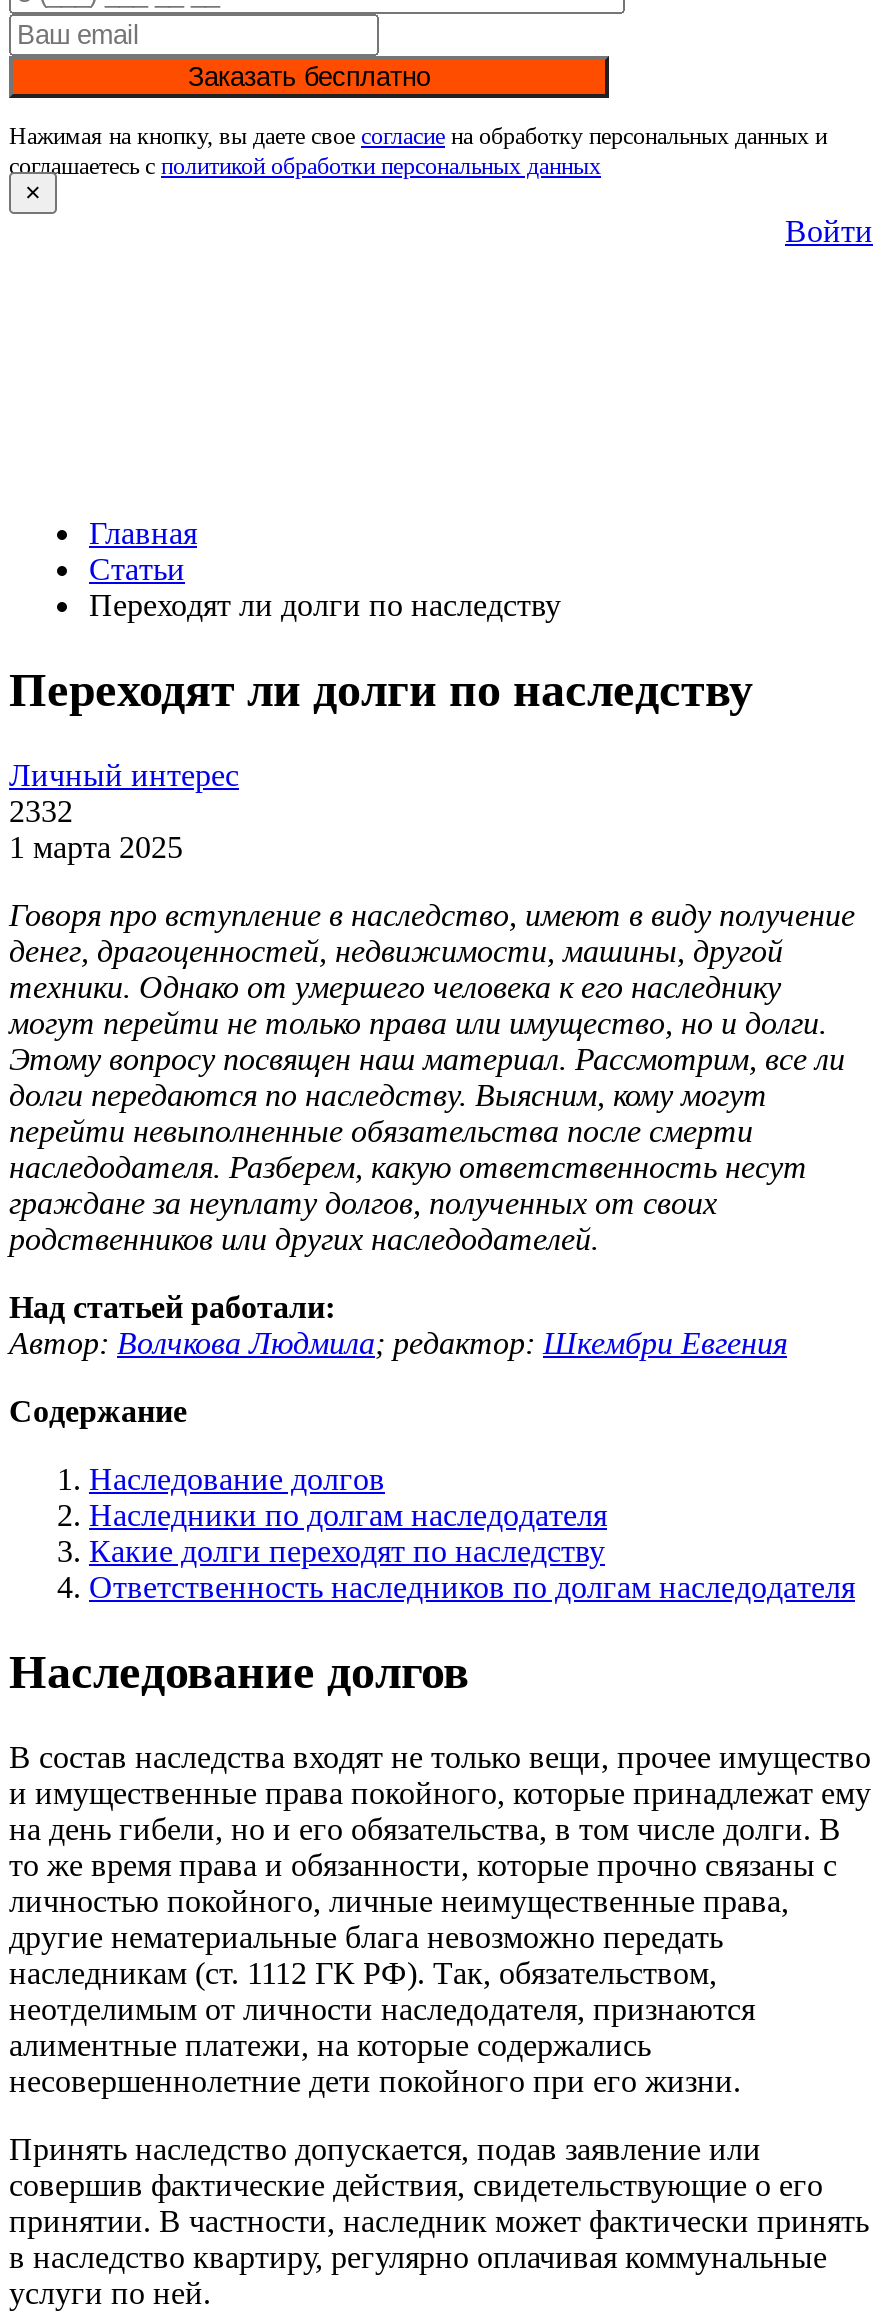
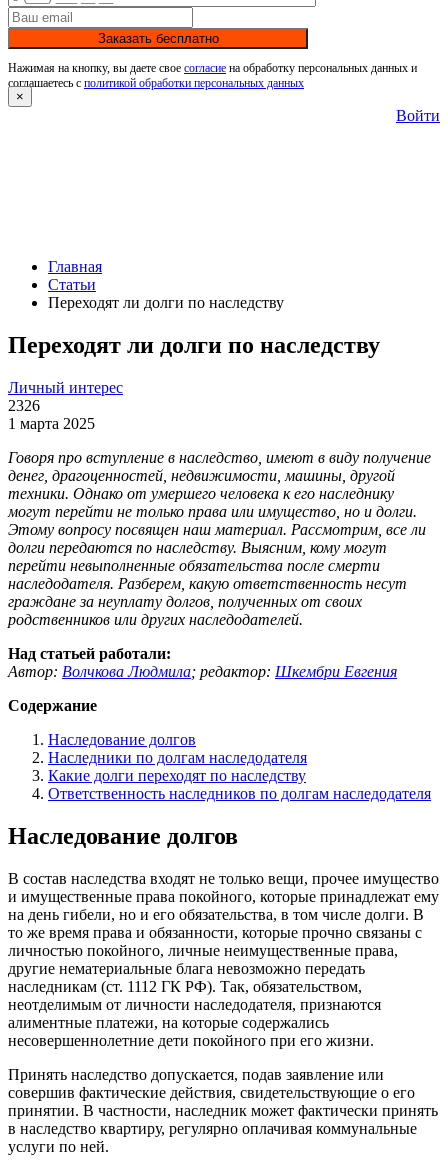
- 2332
+ 2326
